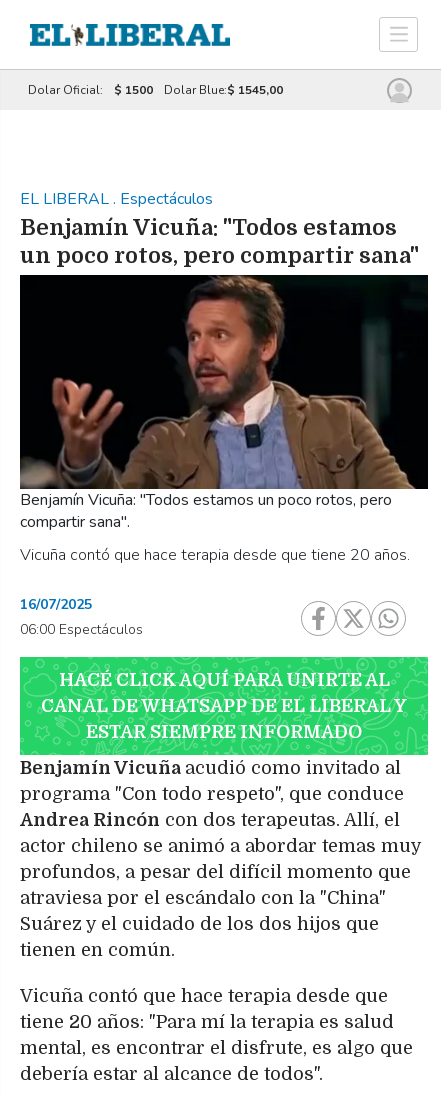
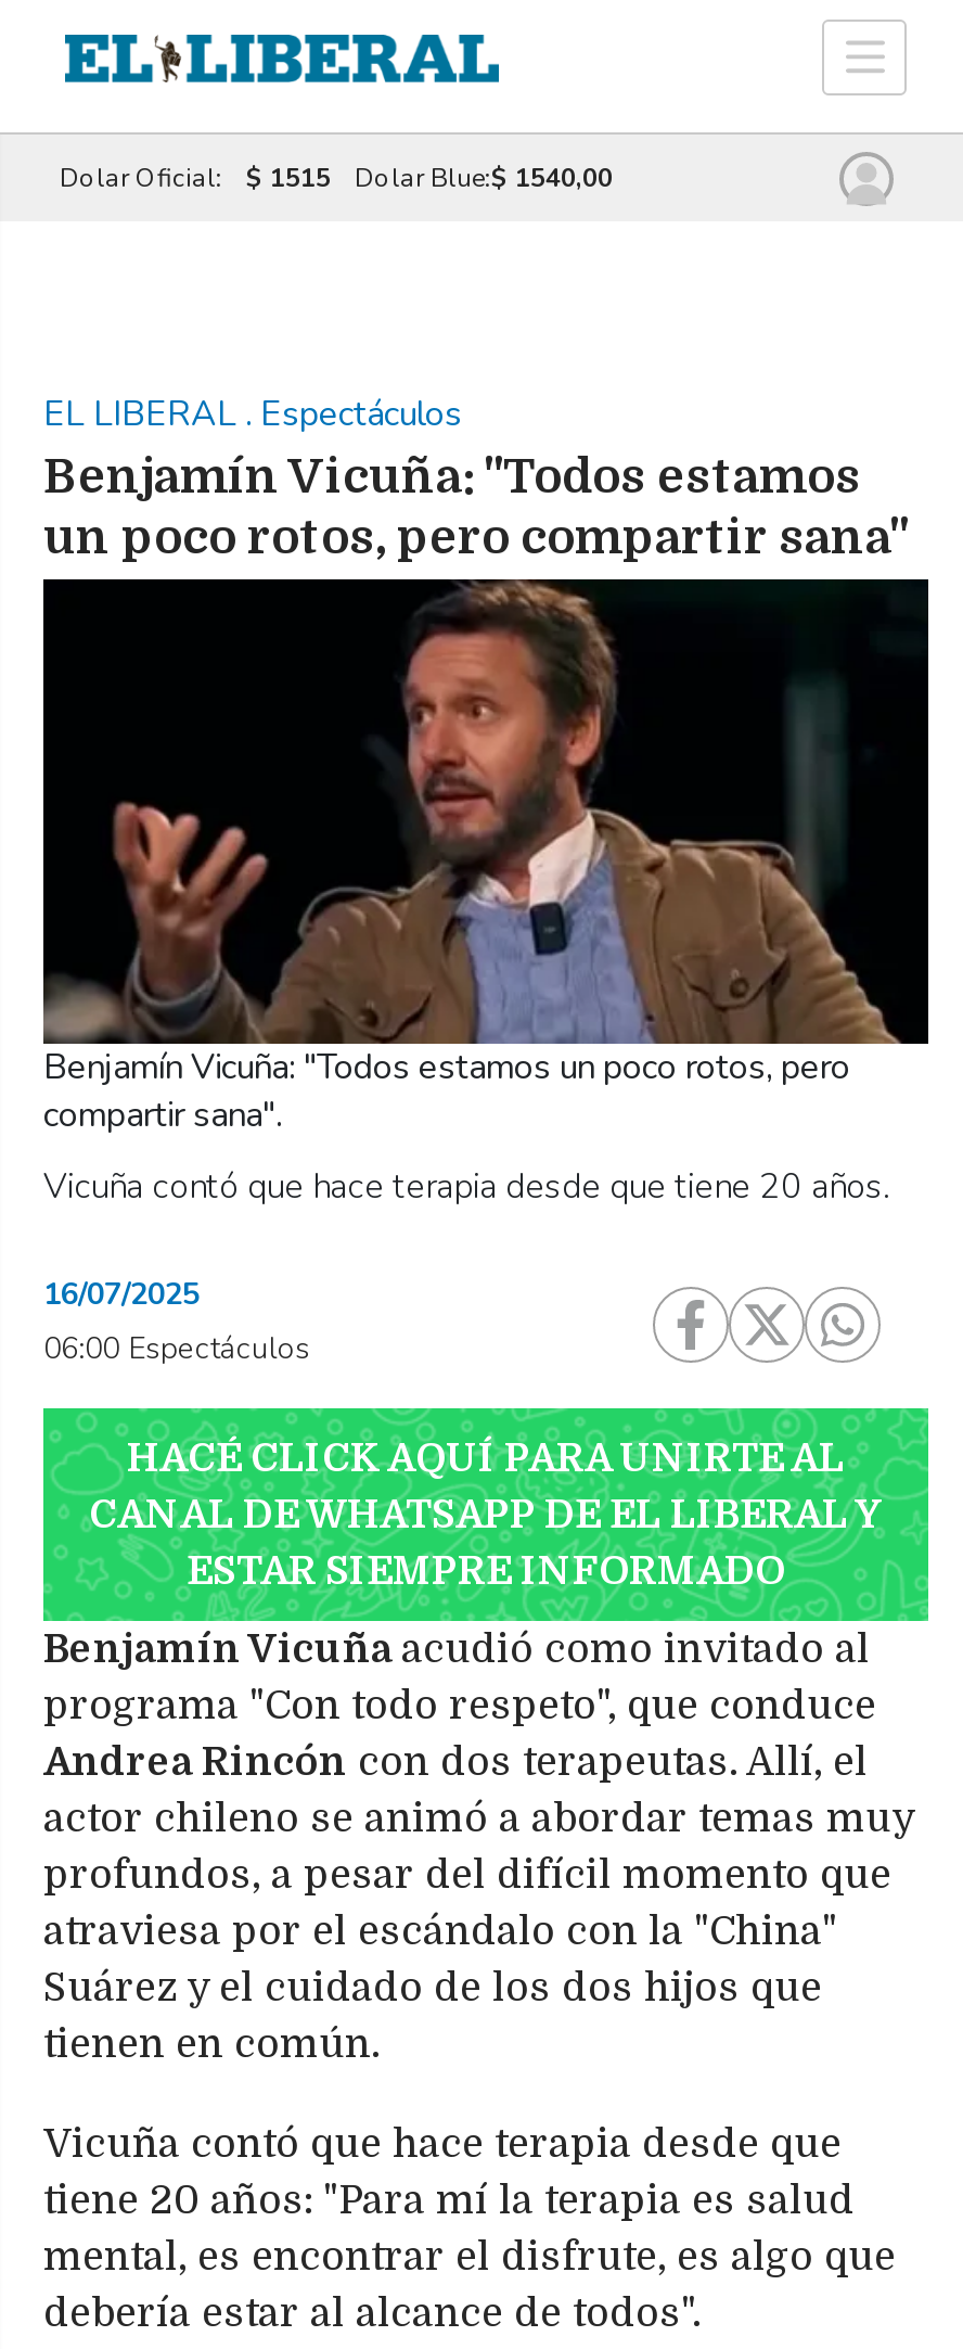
- Dolar Oficial: $ 1500
+ Dolar Oficial: $ 1515

- Dolar Blue:$ 1545,00
+ Dolar Blue:$ 1540,00
